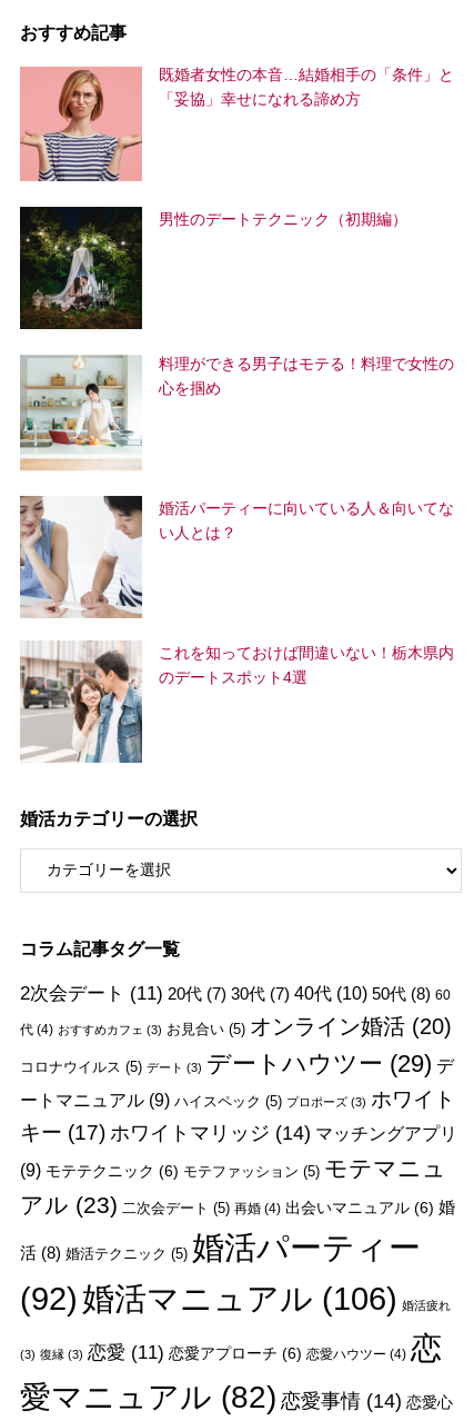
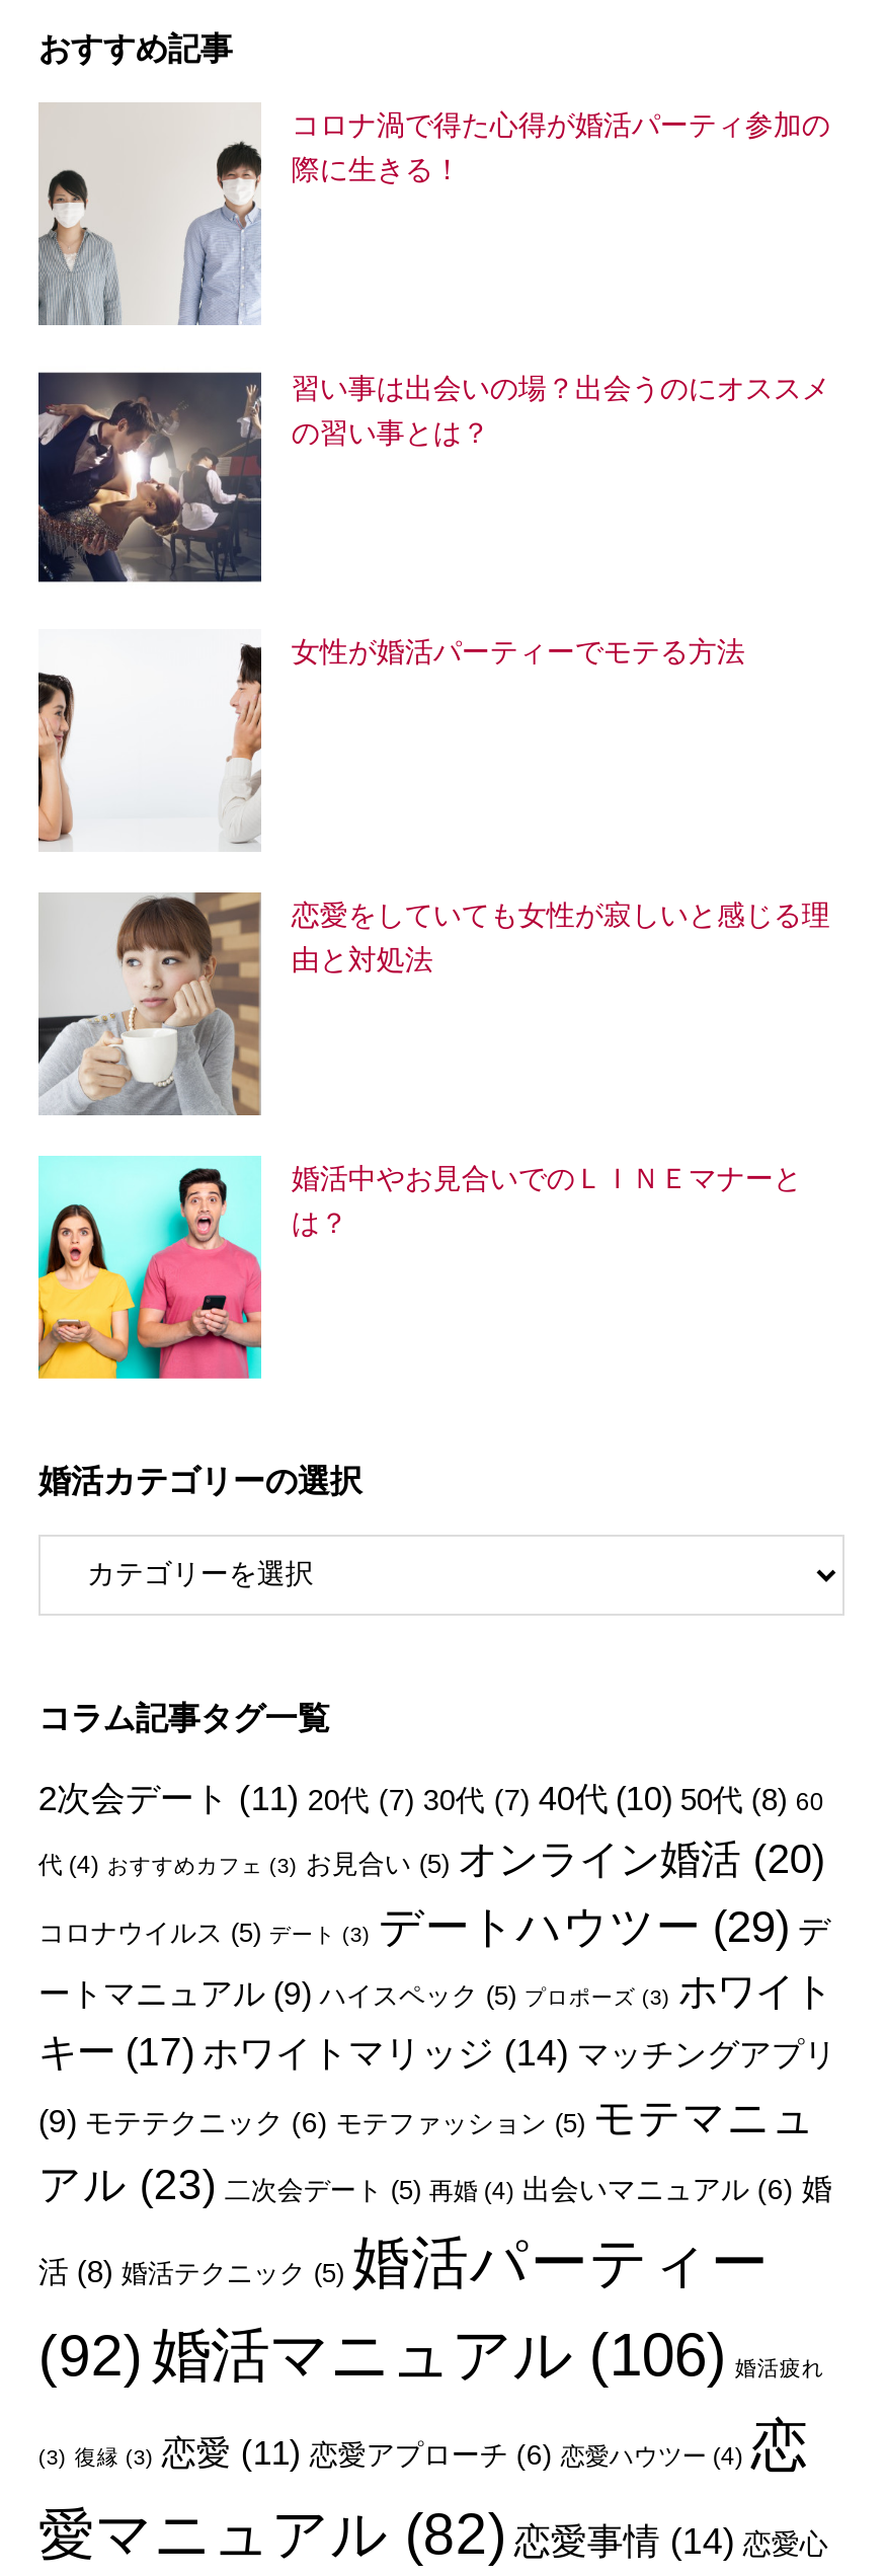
- [image]
- 既婚者女性の本音…結婚相手の「条件」と
- 「妥協」幸せになれる諦め方
+ [image]
+ コロナ渦で得た心得が婚活パーティ参加の
+ 際に生きる！

- [image]
- 男性のデートテクニック（初期編）
+ [image]
+ 習い事は出会いの場？出会うのにオススメ
+ の習い事とは？

- [image]
- 料理ができる男子はモテる！料理で女性の
- 心を掴め
+ [image]
+ 女性が婚活パーティーでモテる方法

- [image]
- 婚活パーティーに向いている人＆向いてな
- い人とは？
+ [image]
+ 恋愛をしていても女性が寂しいと感じる理
+ 由と対処法

- [image]
- これを知っておけば間違いない！栃木県内
- のデートスポット4選
+ [image]
+ 婚活中やお見合いでのＬＩＮＥマナーと
+ は？
